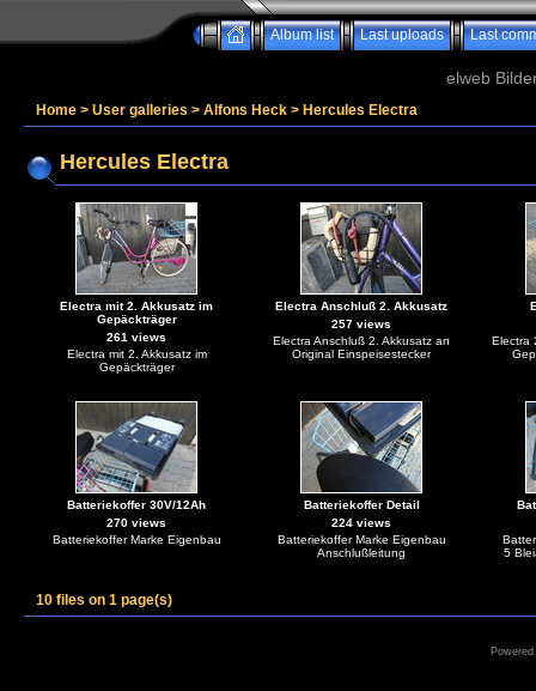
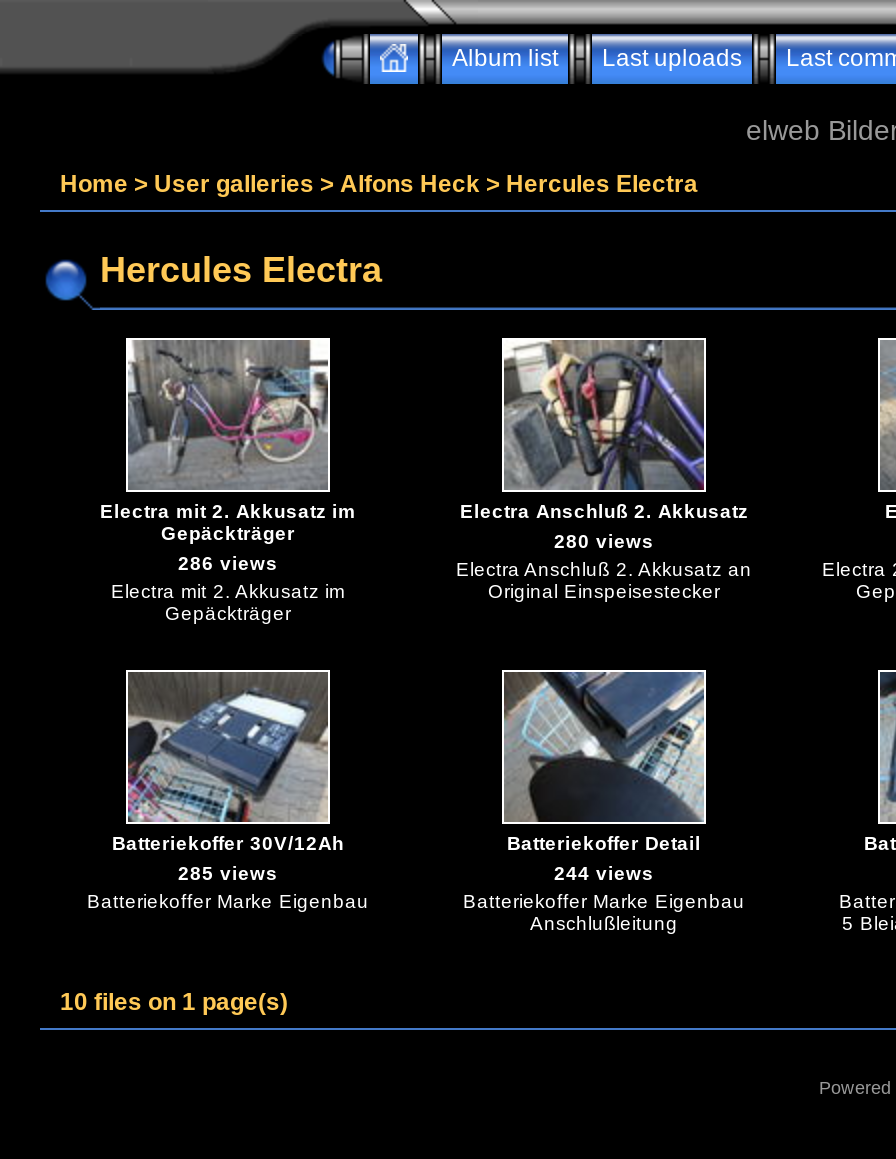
- 257 views
+ 280 views

- 261 views
+ 286 views

- 270 views
+ 285 views

- 224 views
+ 244 views
